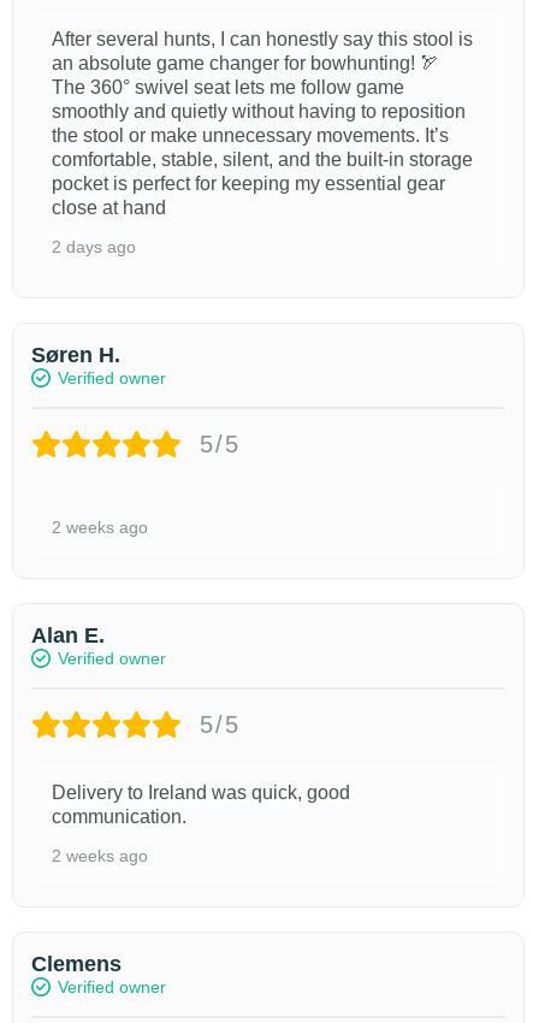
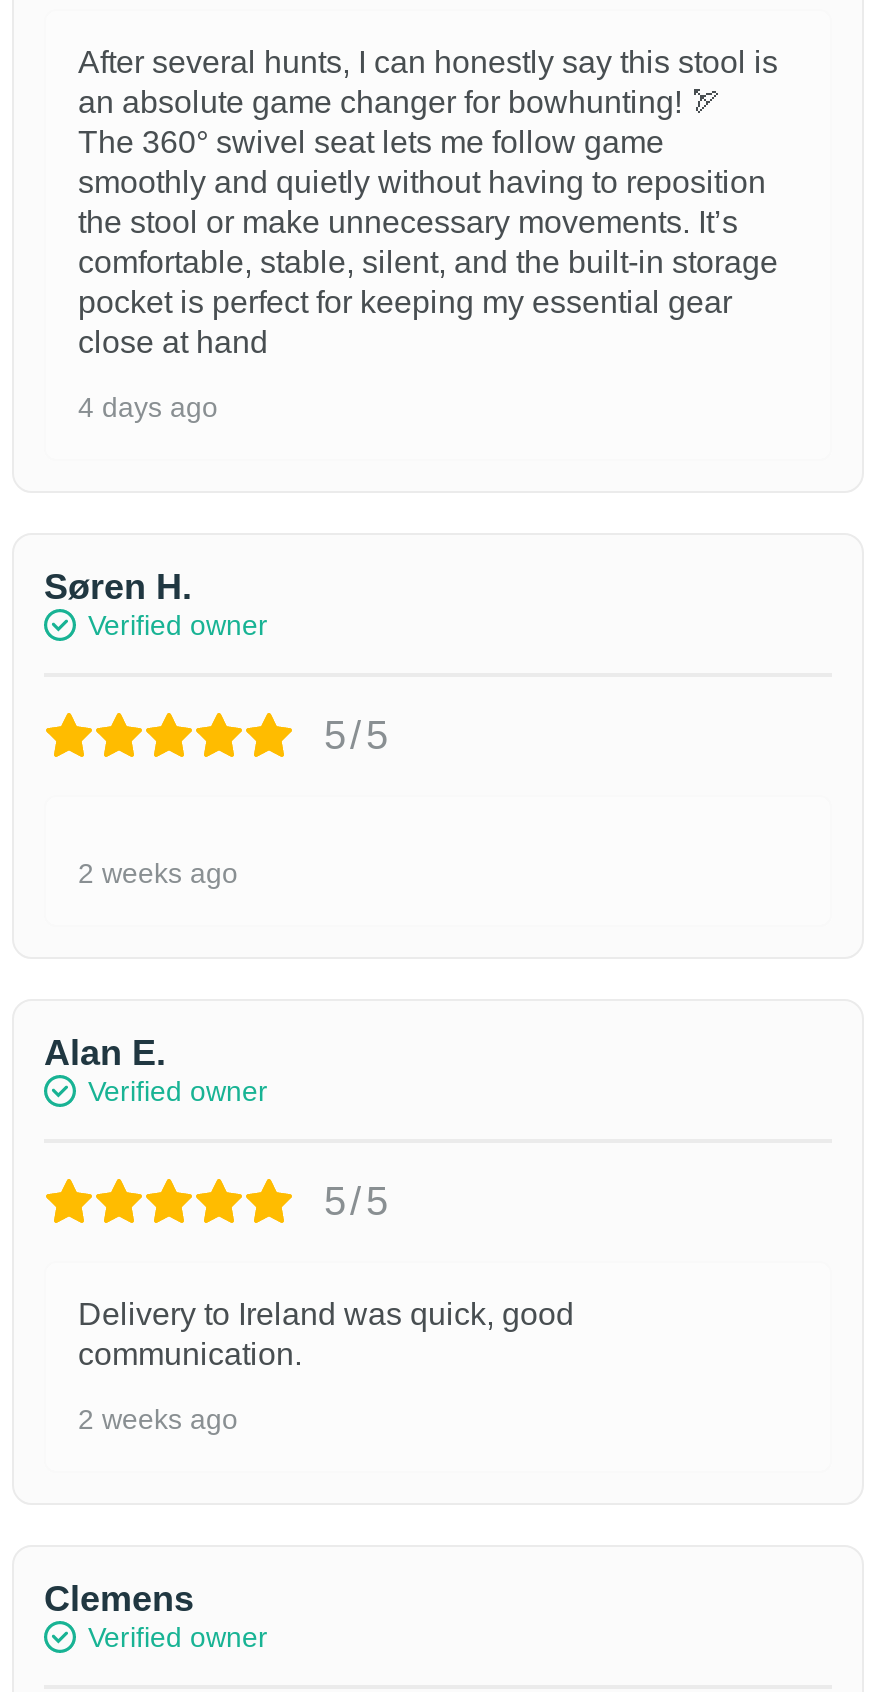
- 2 days ago
+ 4 days ago
